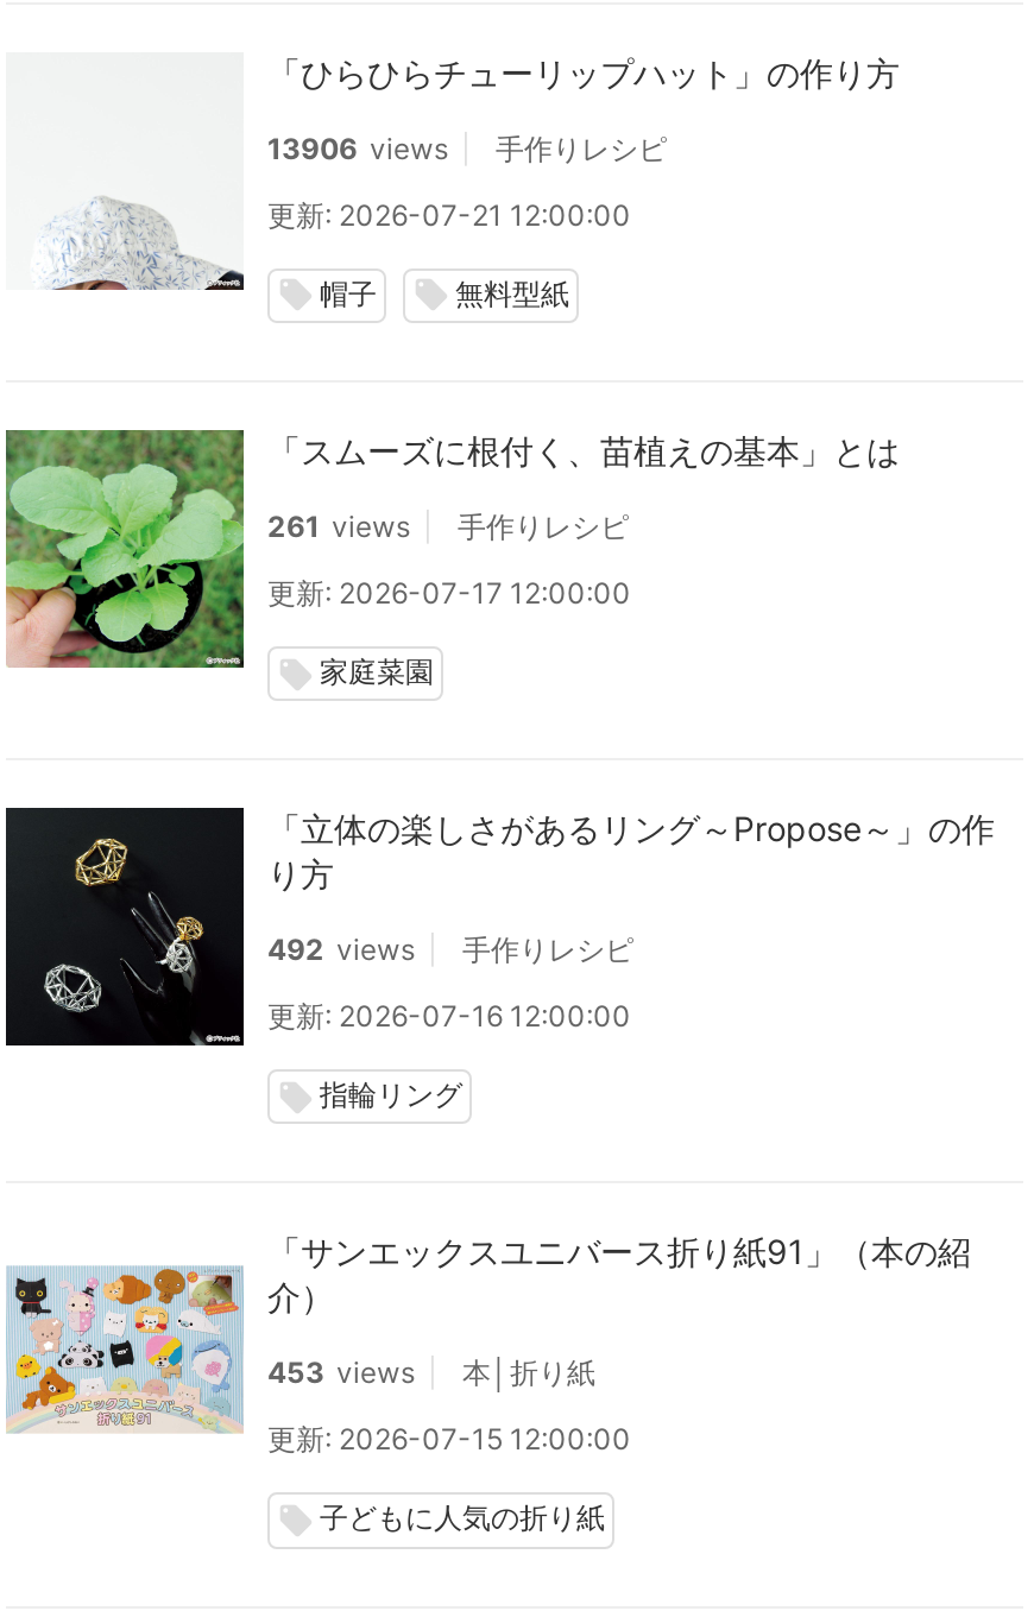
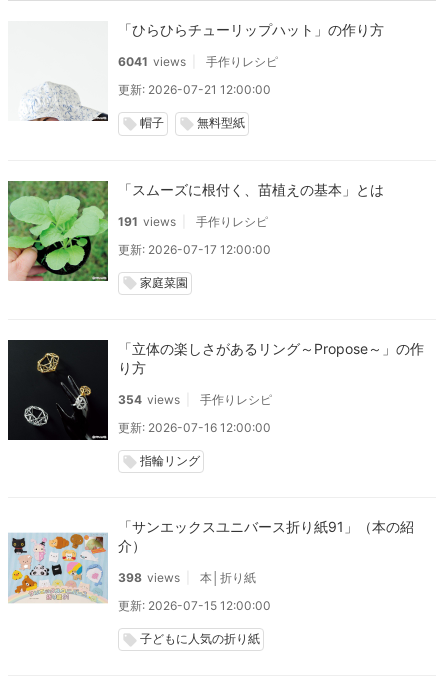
- 13906 views 手作りレシピ
+ 6041 views 手作りレシピ

- 261 views 手作りレシピ
+ 191 views 手作りレシピ

- 492 views 手作りレシピ
+ 354 views 手作りレシピ

- 453 views
+ 398 views
